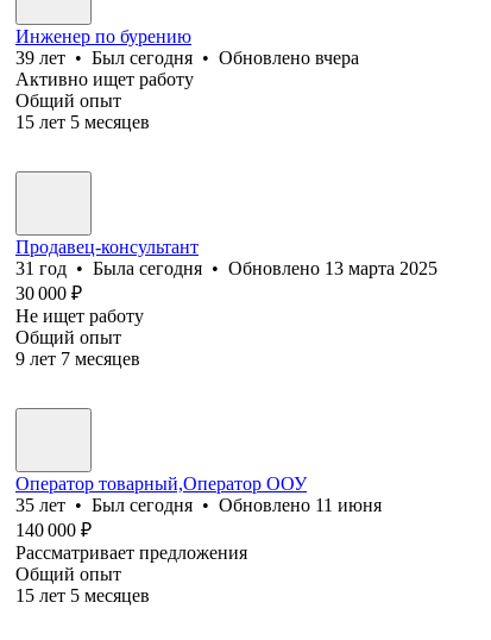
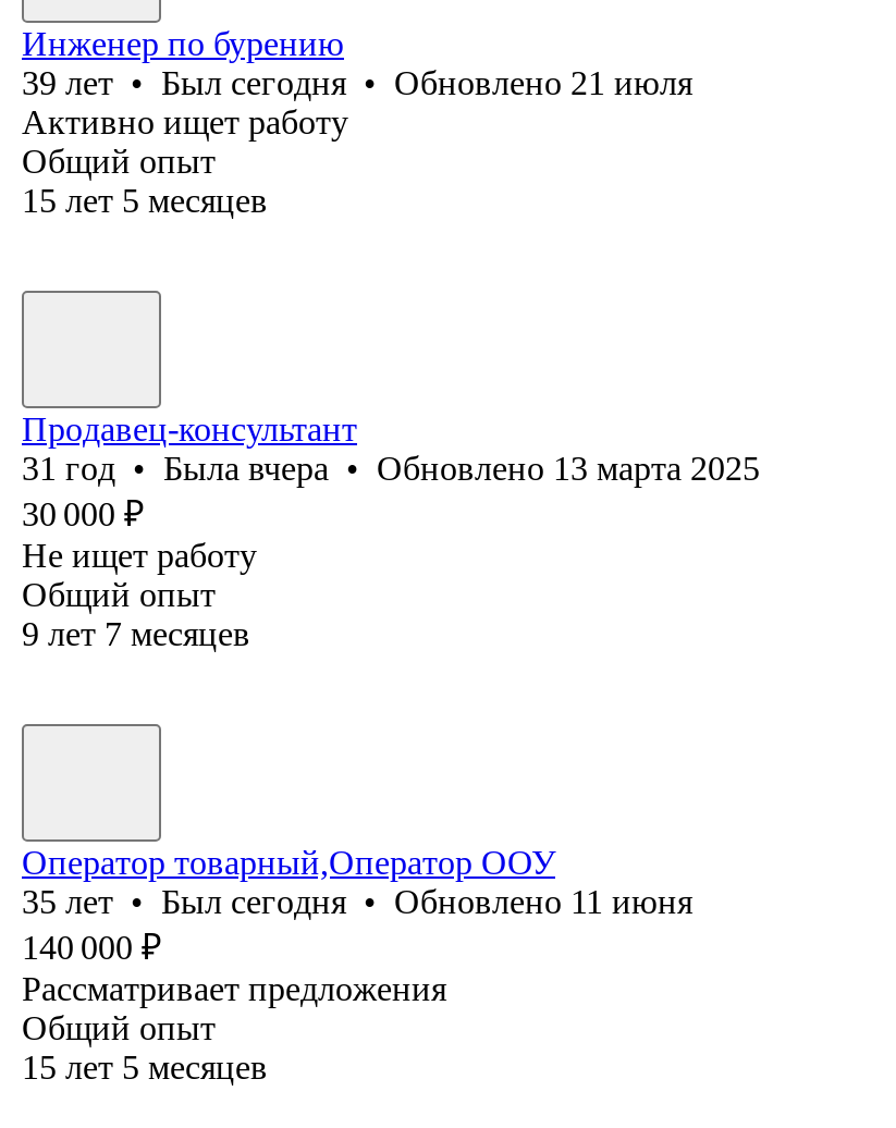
- 39 лет • Был сегодня • Обновлено вчера
+ 39 лет • Был сегодня • Обновлено 21 июля

- 31 год • Была сегодня • Обновлено 13 марта 2025
+ 31 год • Была вчера • Обновлено 13 марта 2025
